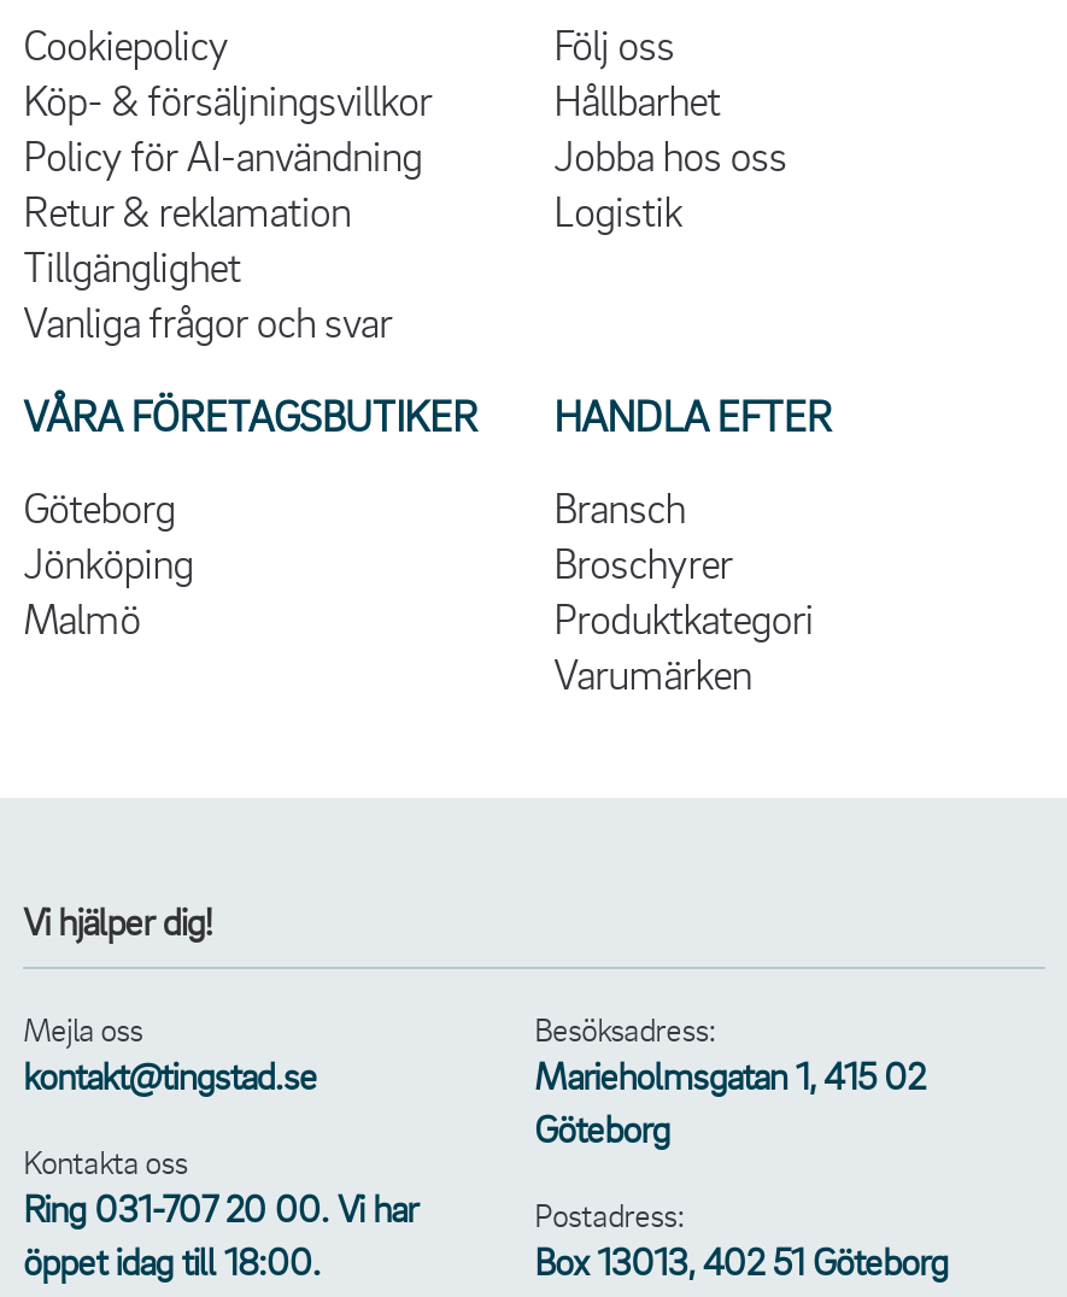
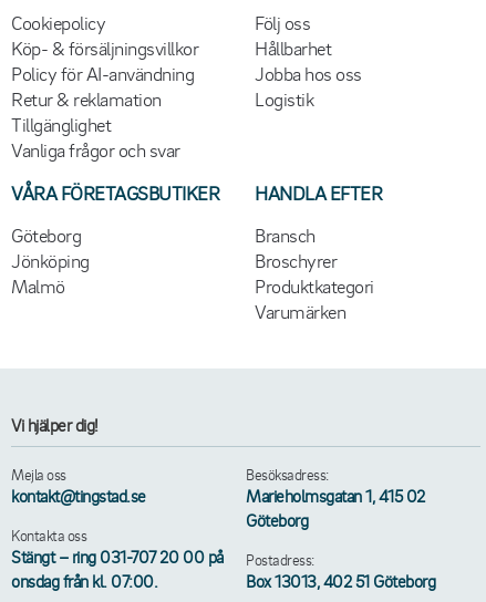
- Ring 031-707 20 00. Vi har
- öppet idag till 18:00.
+ Stängt – ring 031-707 20 00 på
+ onsdag från kl. 07:00.
